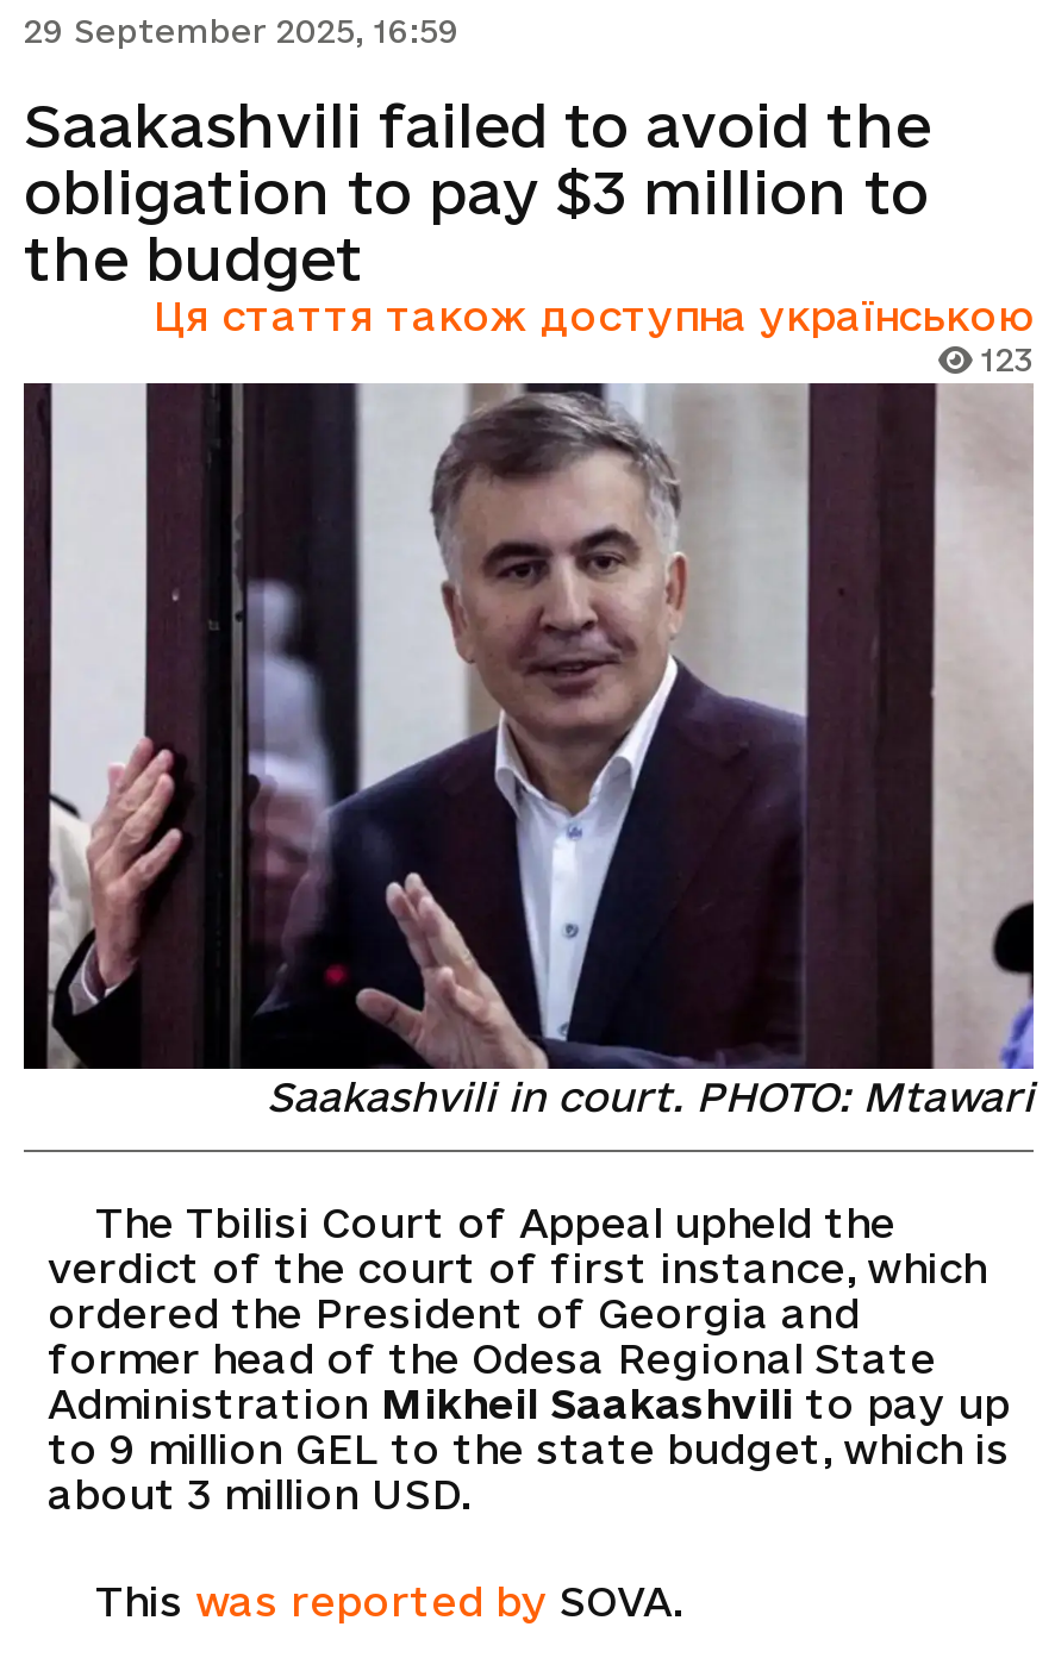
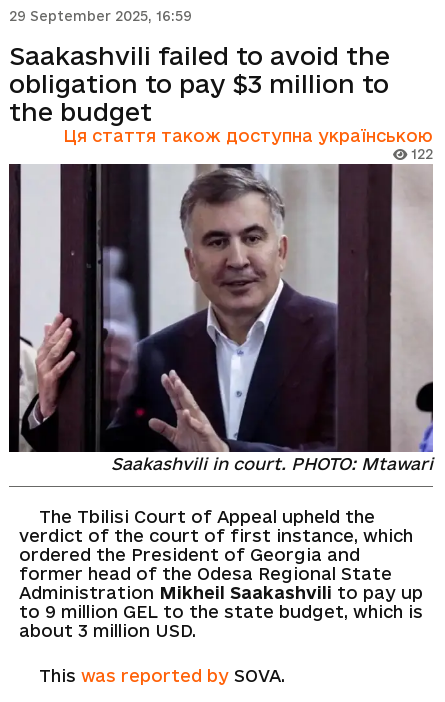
- 123
+ 122
